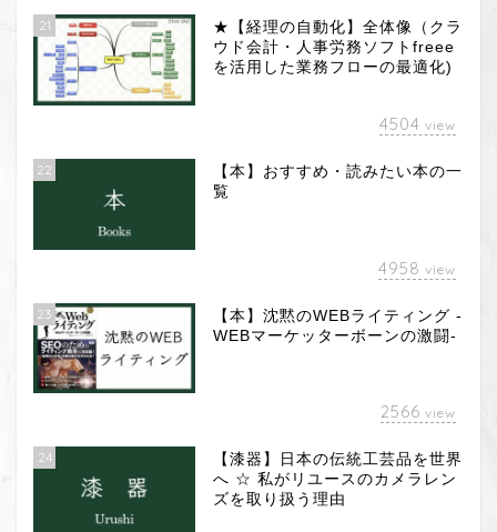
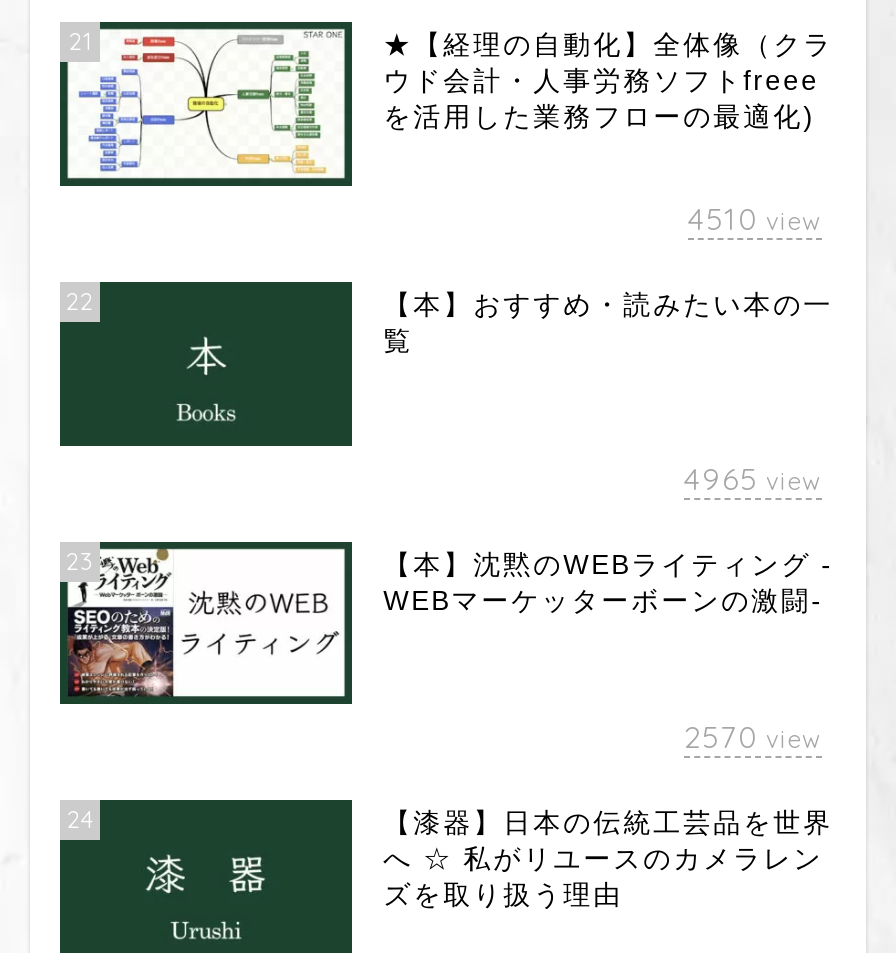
- 4504 view
+ 4510 view

- 4958 view
+ 4965 view

- 2566 view
+ 2570 view
